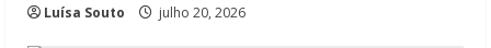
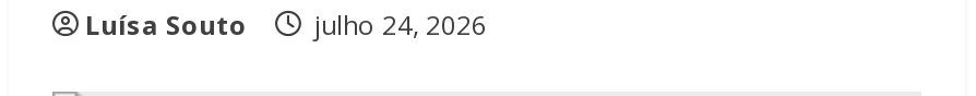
- Luísa Souto julho 20, 2026
+ Luísa Souto julho 24, 2026
